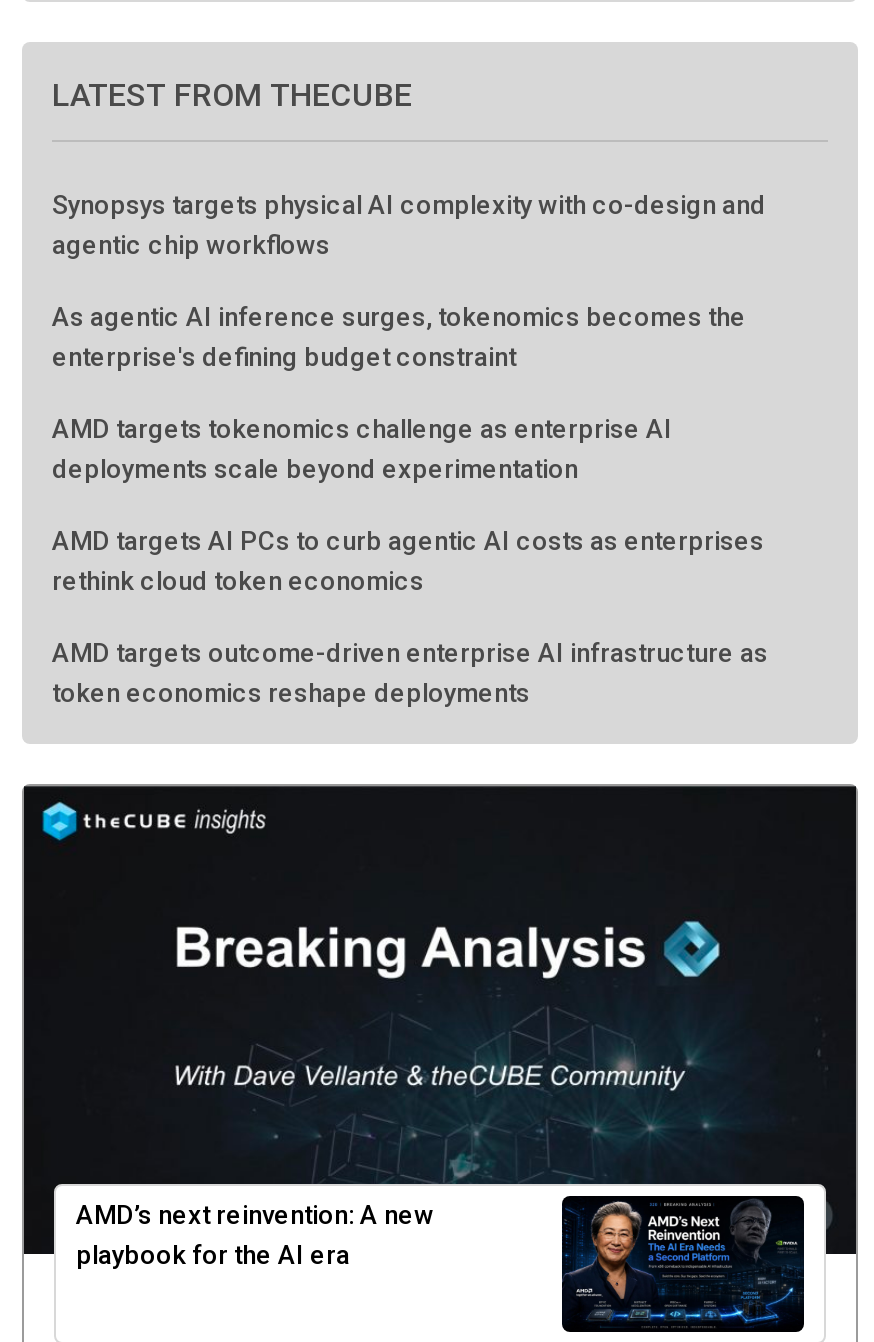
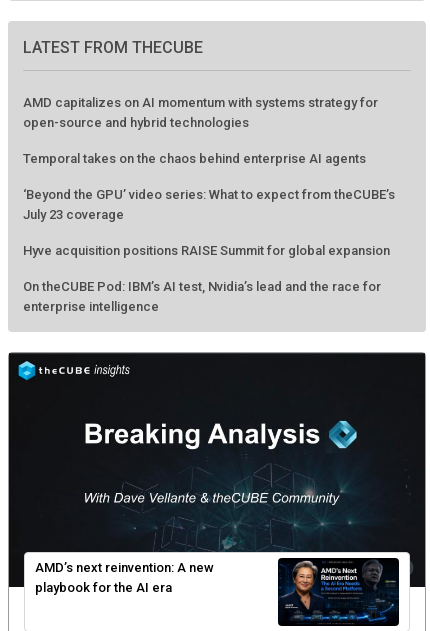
- Synopsys targets physical AI complexity with co-design and
- agentic chip workflows
+ AMD capitalizes on AI momentum with systems strategy for
+ open-source and hybrid technologies

- As agentic AI inference surges, tokenomics becomes the
- enterprise's defining budget constraint
+ Temporal takes on the chaos behind enterprise AI agents

- AMD targets tokenomics challenge as enterprise AI
- deployments scale beyond experimentation
+ ‘Beyond the GPU’ video series: What to expect from theCUBE’s
+ July 23 coverage

- AMD targets AI PCs to curb agentic AI costs as enterprises
- rethink cloud token economics
+ Hyve acquisition positions RAISE Summit for global expansion

- AMD targets outcome-driven enterprise AI infrastructure as
- token economics reshape deployments
+ On theCUBE Pod: IBM’s AI test, Nvidia’s lead and the race for
+ enterprise intelligence
